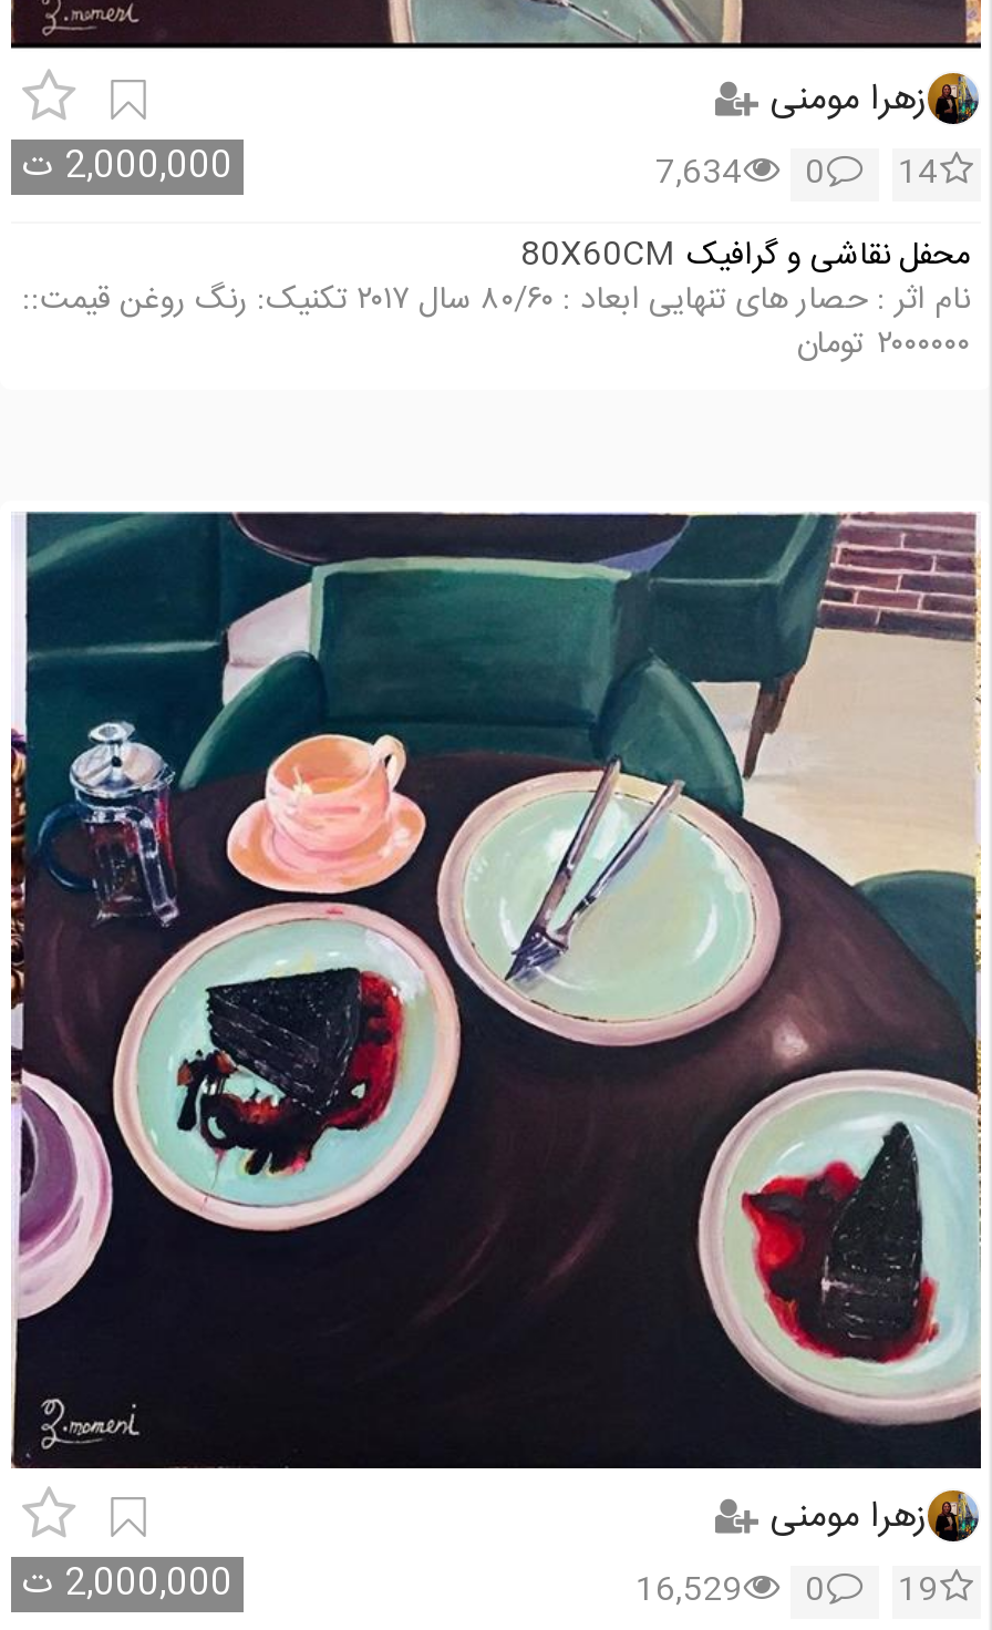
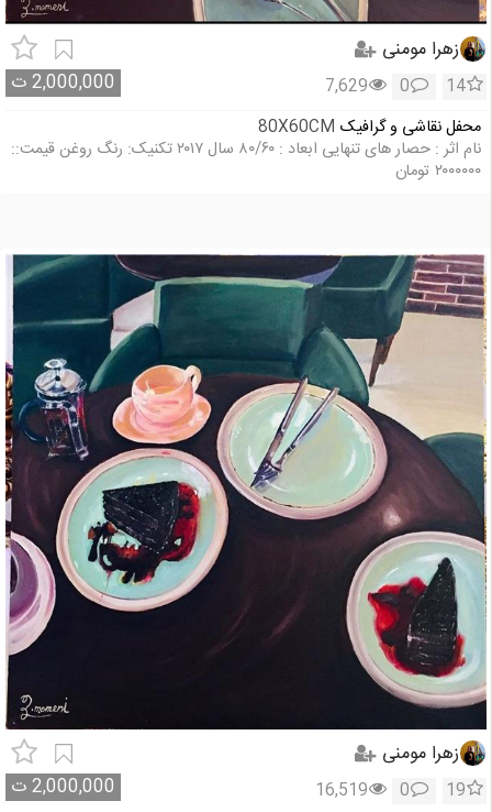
- 7,634 0 14
+ 7,629 0 14

- 16,529 0 19
+ 16,519 0 19
